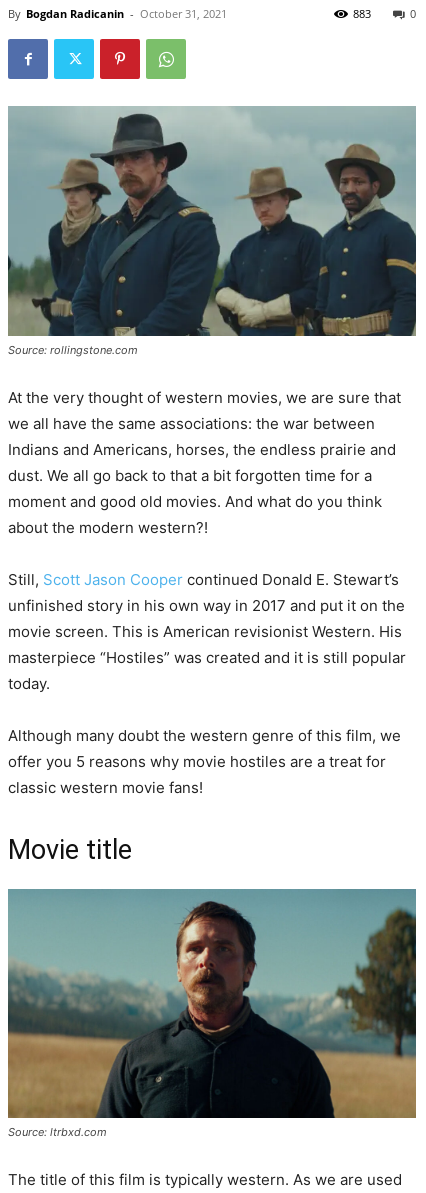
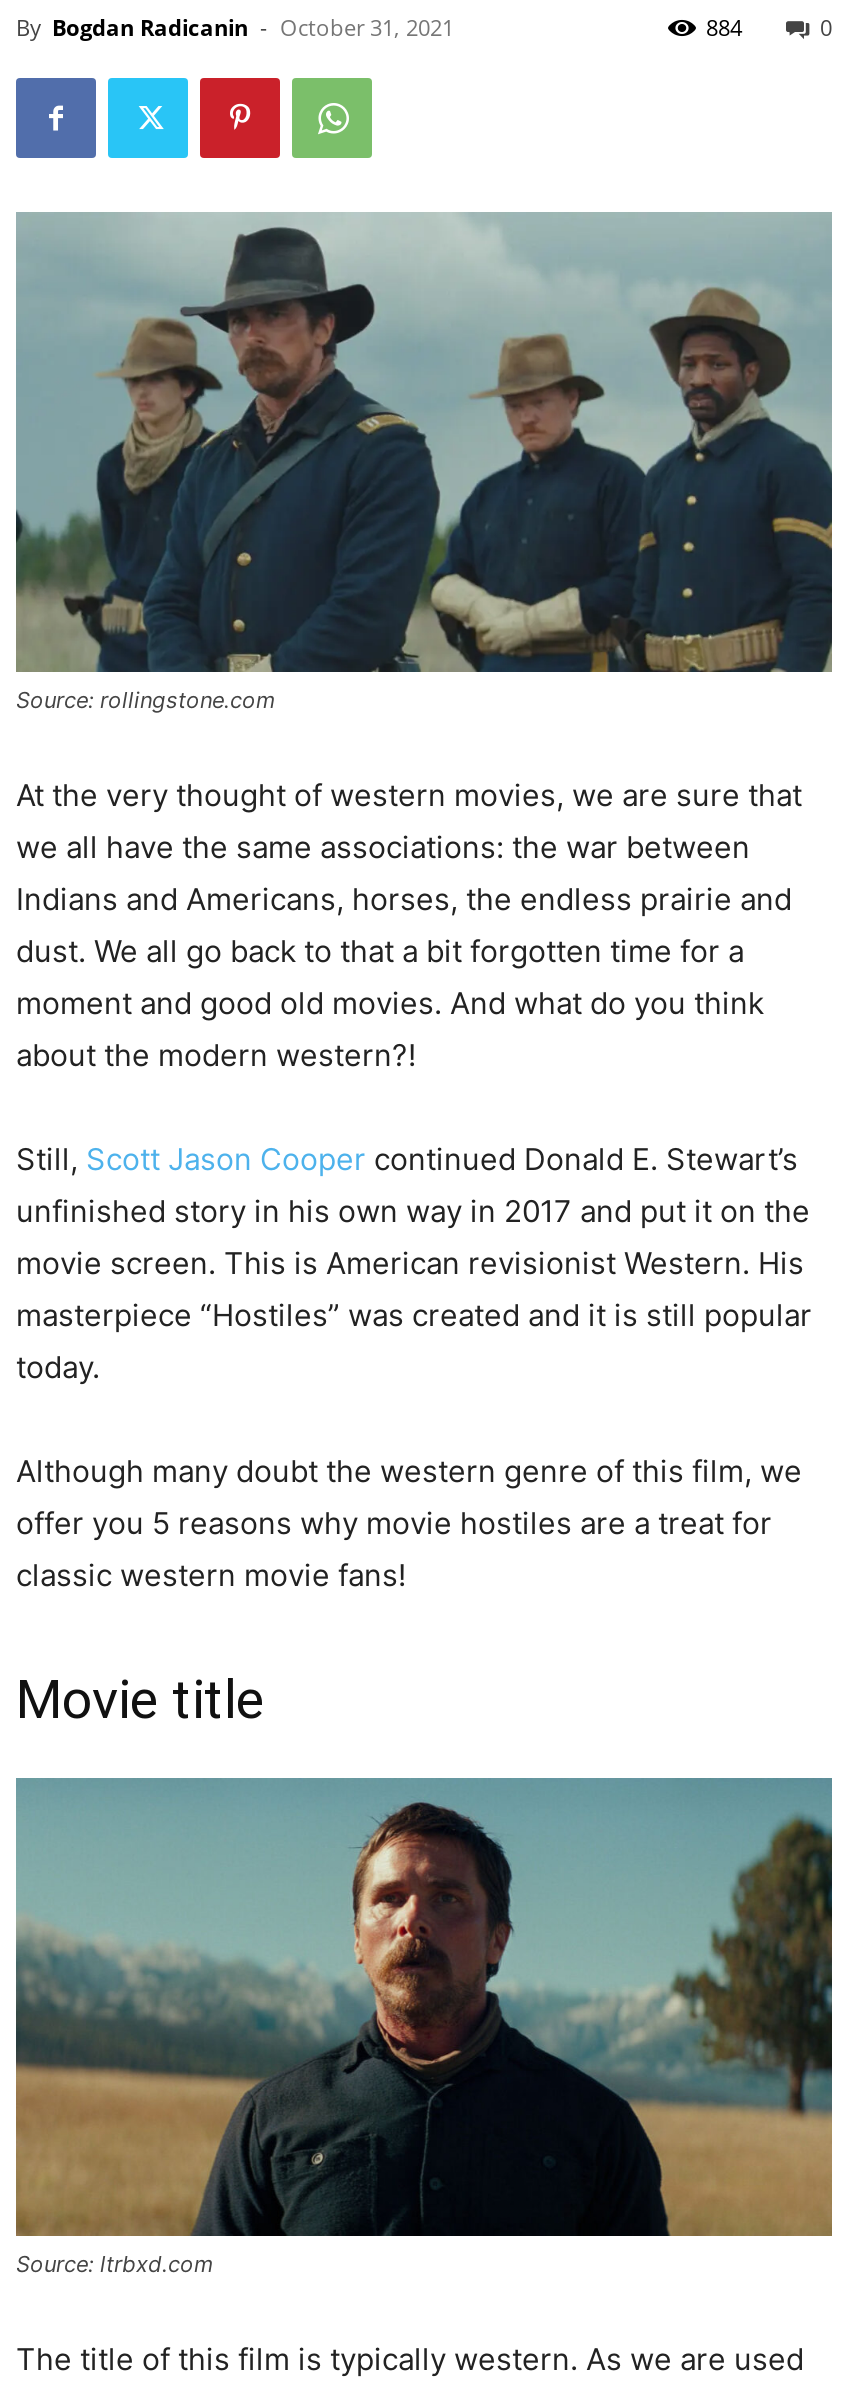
- 883
+ 884
